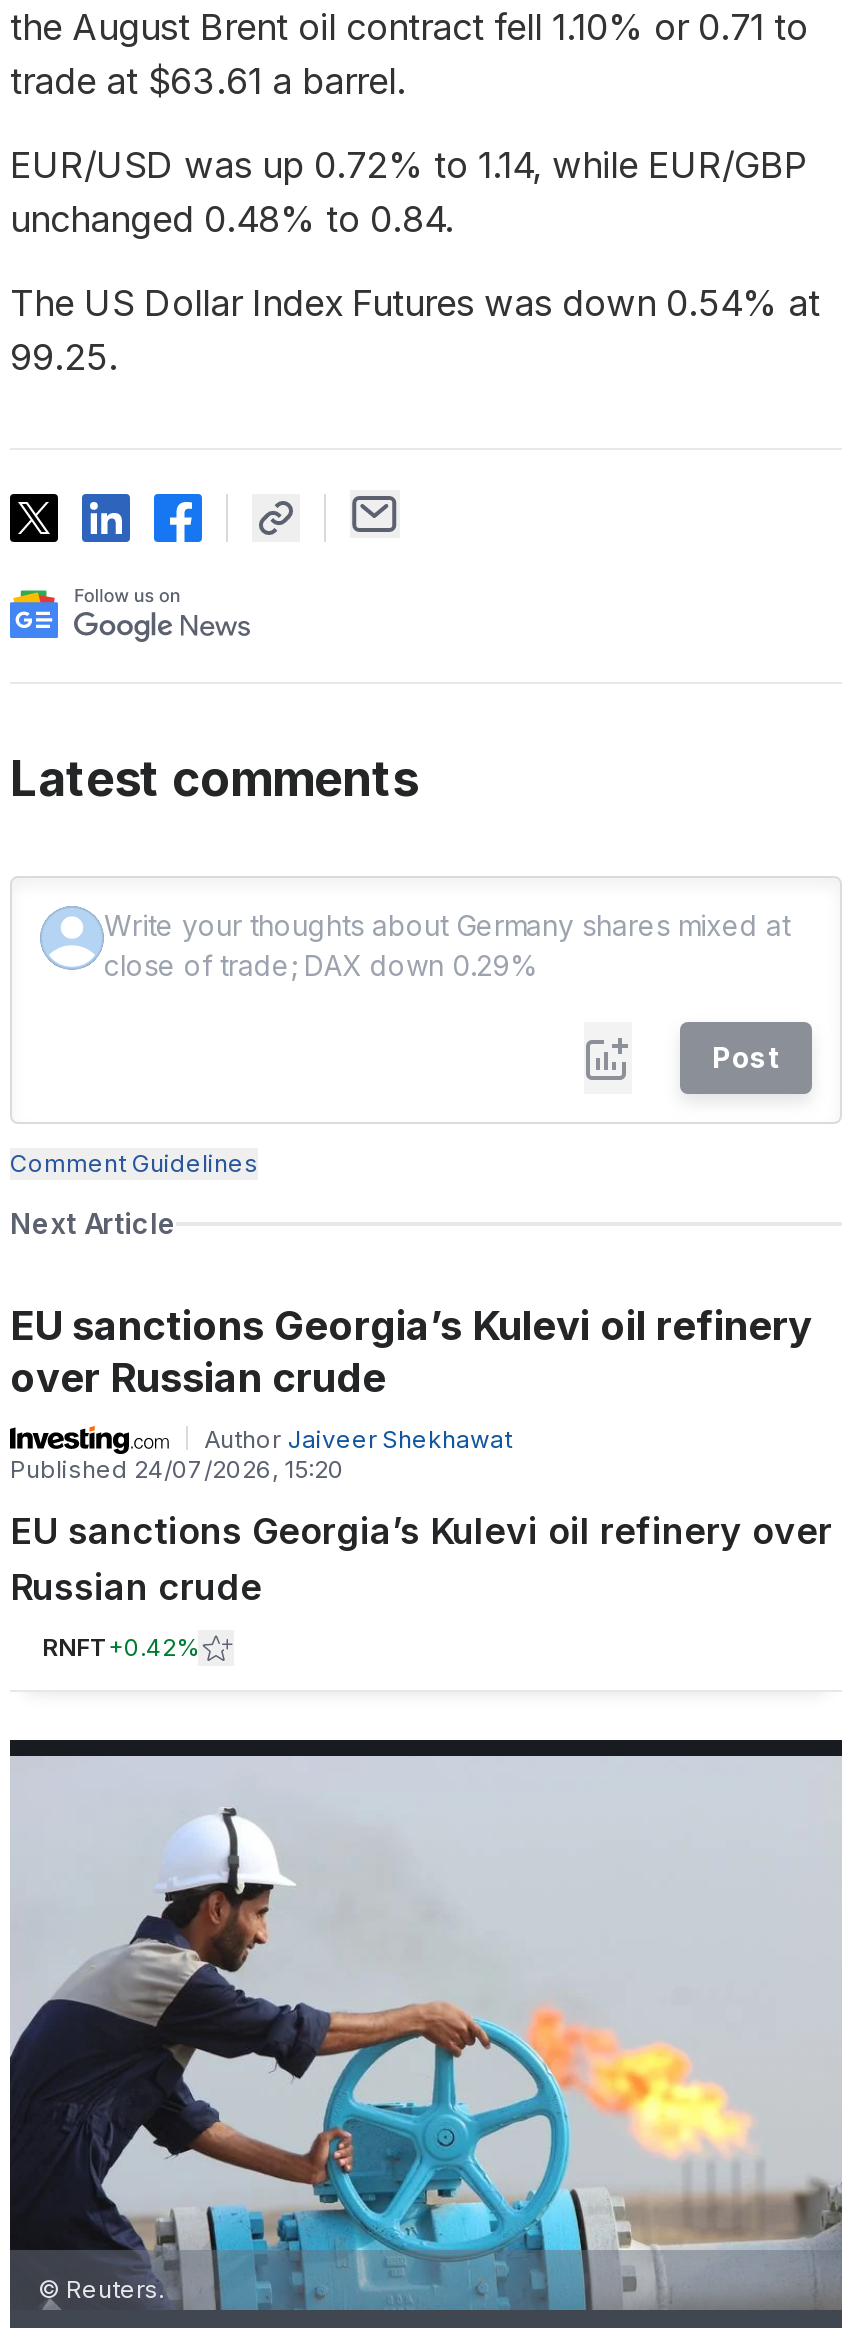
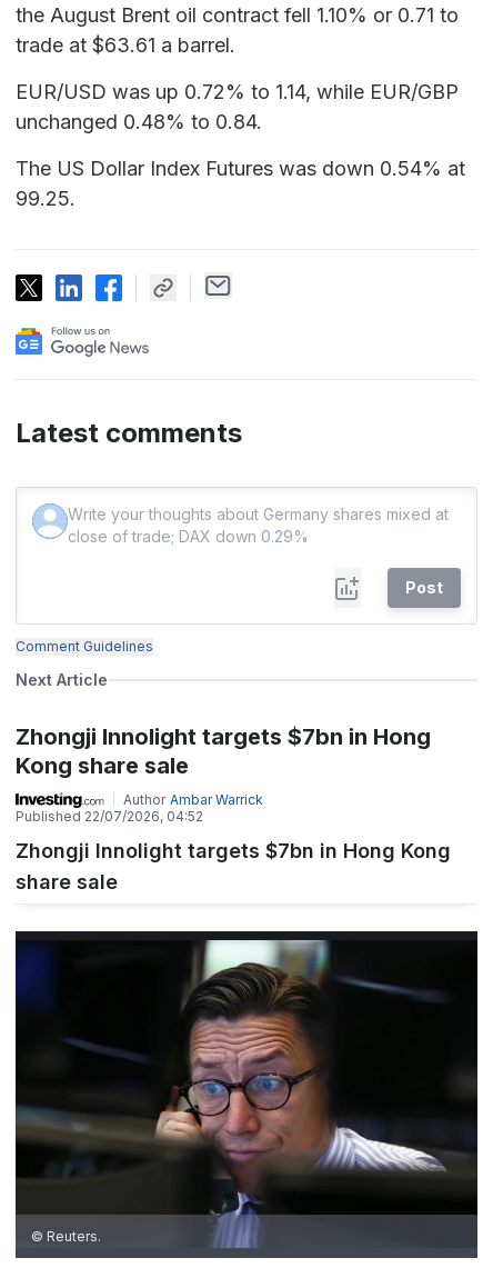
- EU sanctions Georgia’s Kulevi oil refinery
- over Russian crude
- Author Jaiveer Shekhawat
- Published 24/07/2026, 15:20
- EU sanctions Georgia’s Kulevi oil refinery over
- Russian crude
- RNFT+0.42%
+ Zhongji Innolight targets $7bn in Hong
+ Kong share sale
+ Author Ambar Warrick
+ Published 22/07/2026, 04:52
+ Zhongji Innolight targets $7bn in Hong Kong
+ share sale

- [image]
+ [image]
